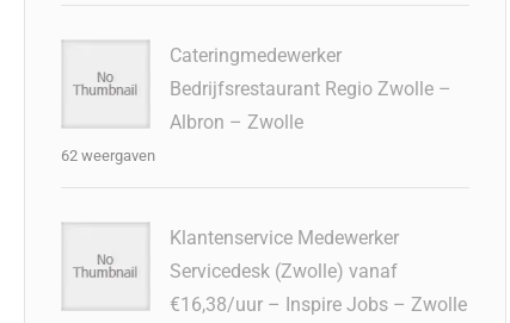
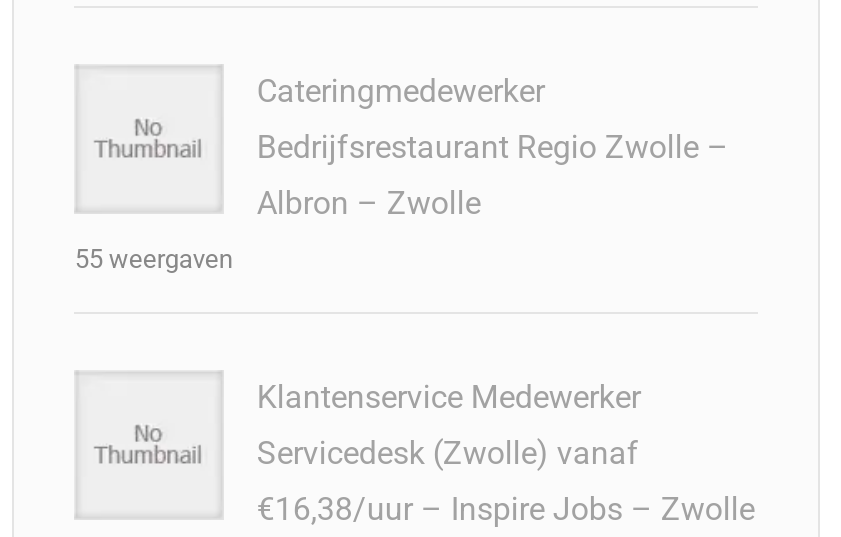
- 62 weergaven
+ 55 weergaven
